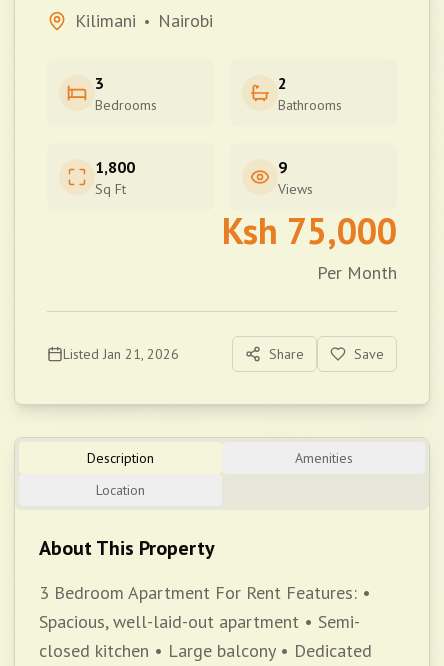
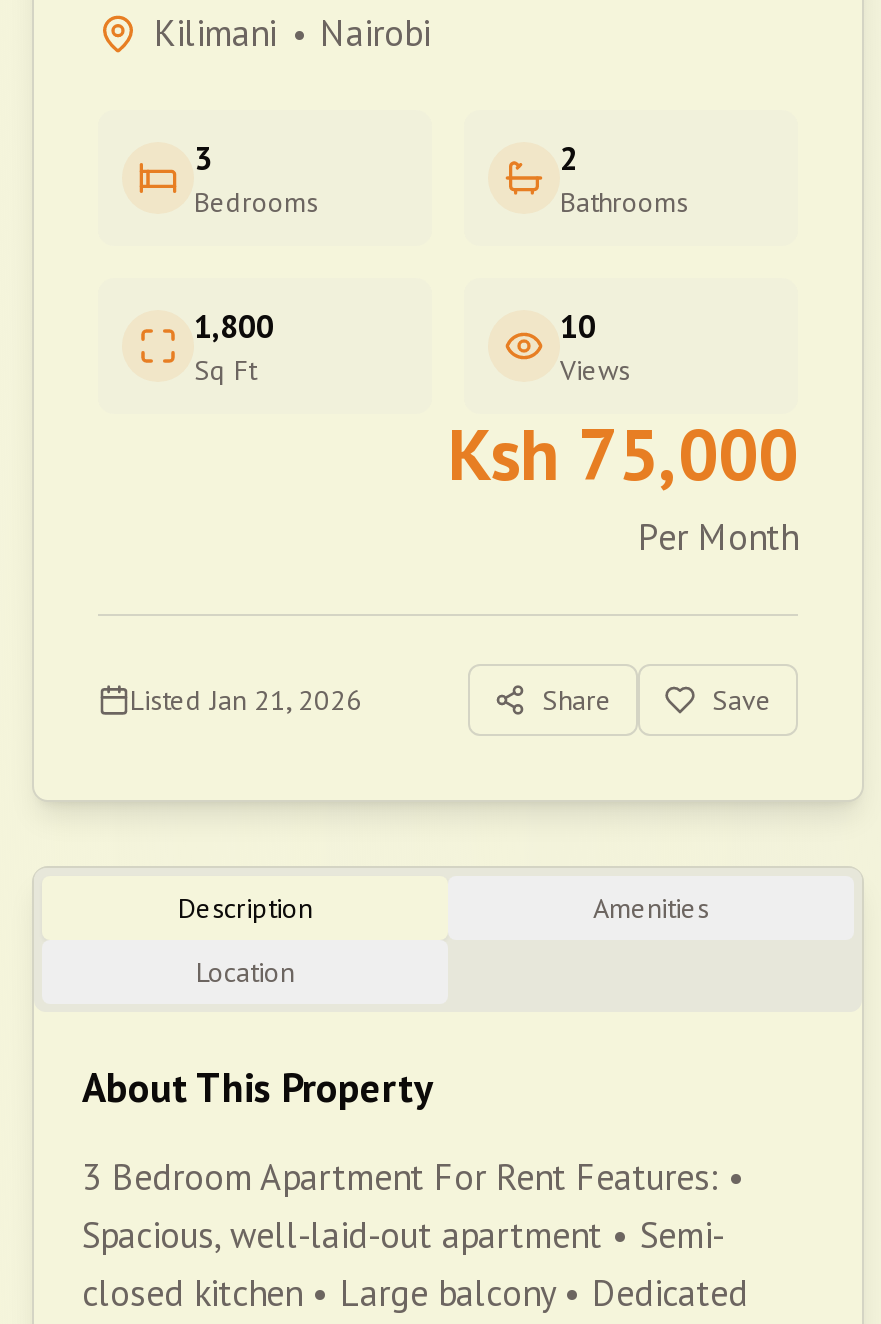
- 9
+ 10
